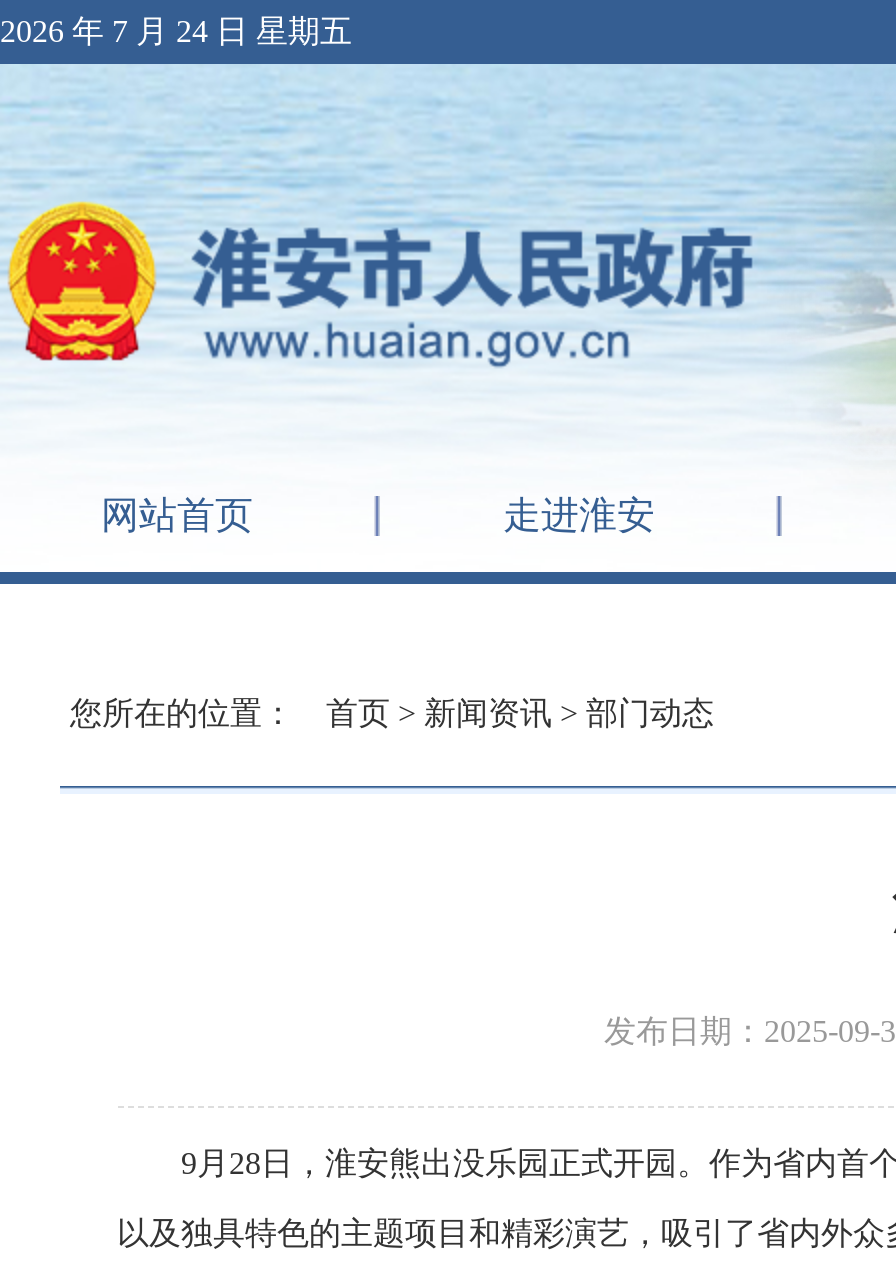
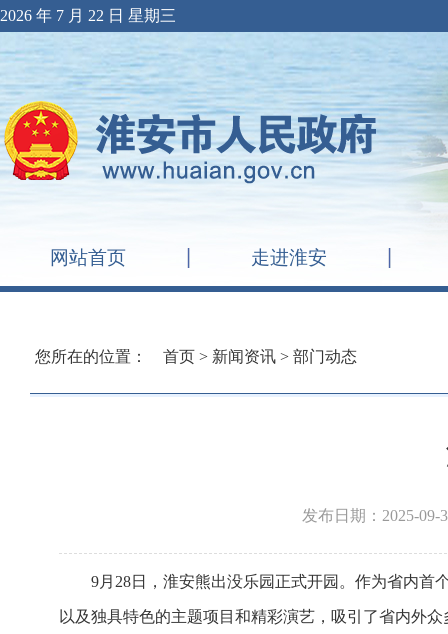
- 2026 年 7 月 24 日 星期五
+ 2026 年 7 月 22 日 星期三
